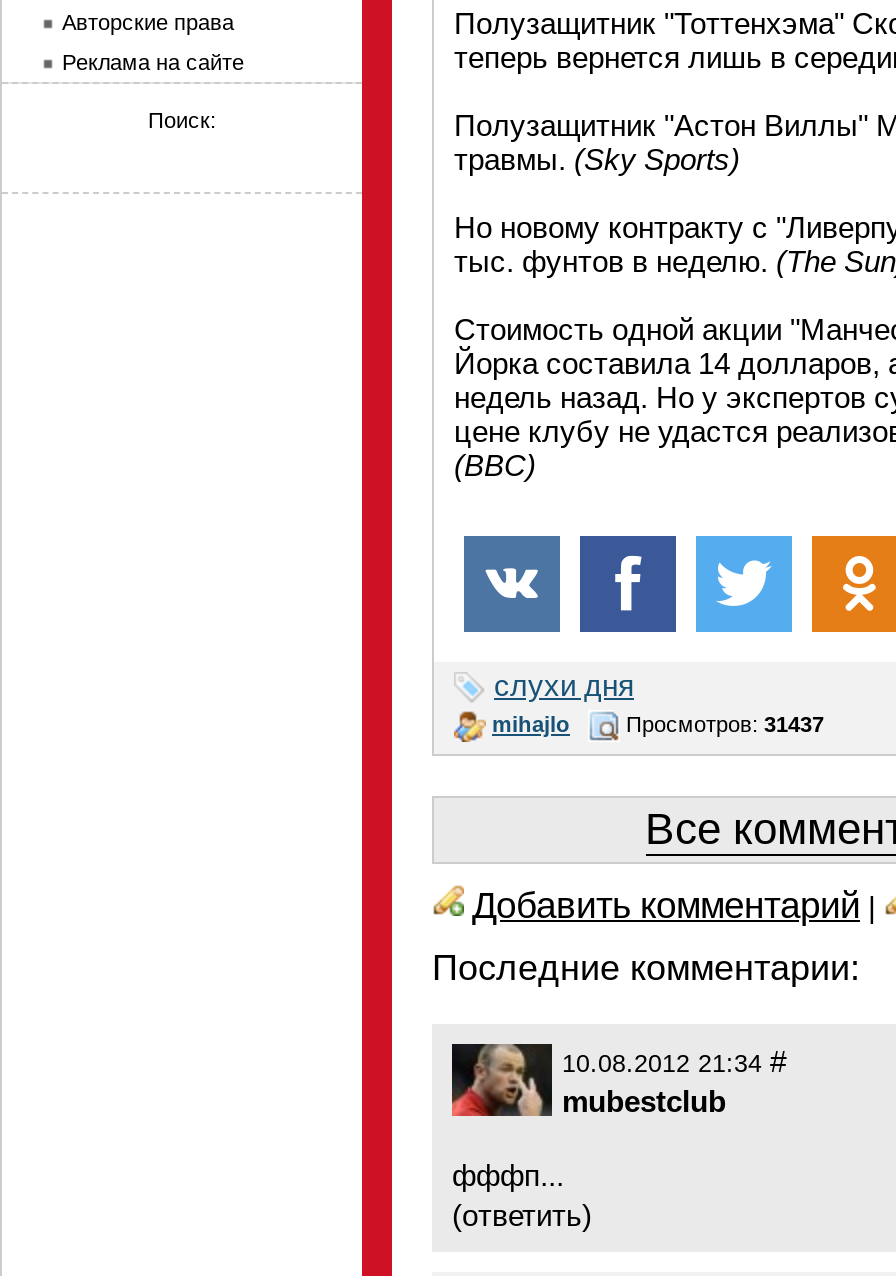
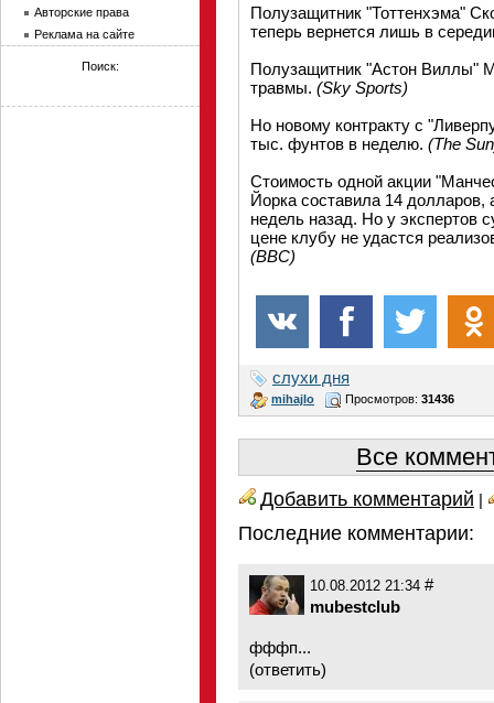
- Просмотров: 31437
+ Просмотров: 31436
